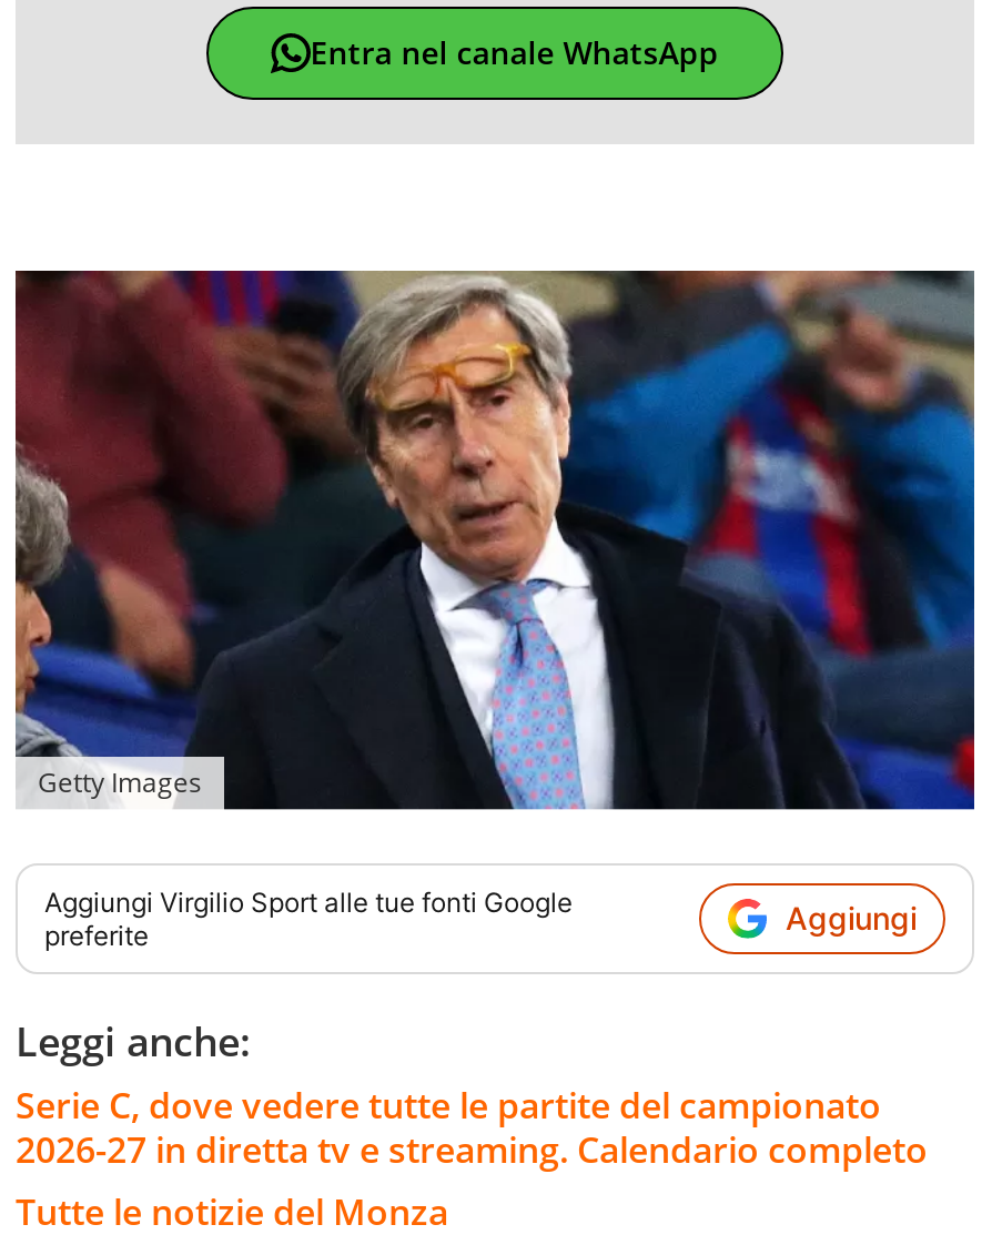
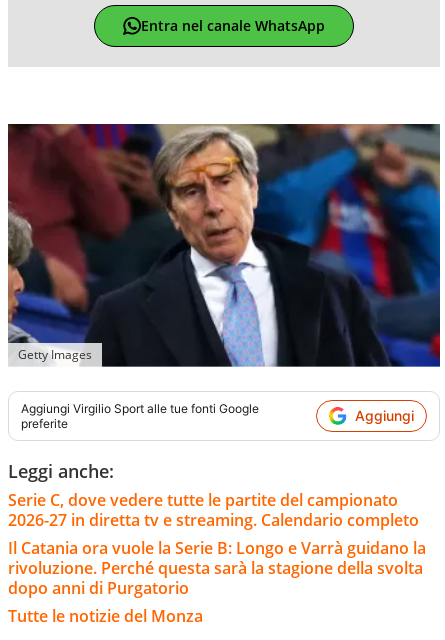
+ Il Catania ora vuole la Serie B: Longo e Varrà guidano la
+ rivoluzione. Perché questa sarà la stagione della svolta
+ dopo anni di Purgatorio
